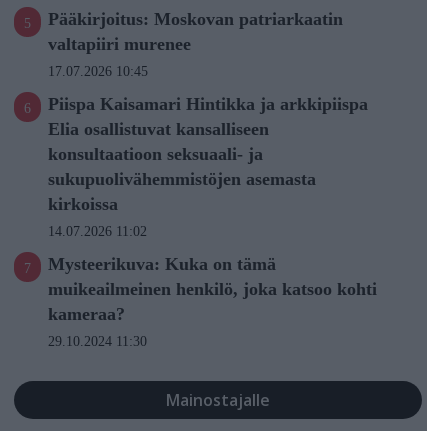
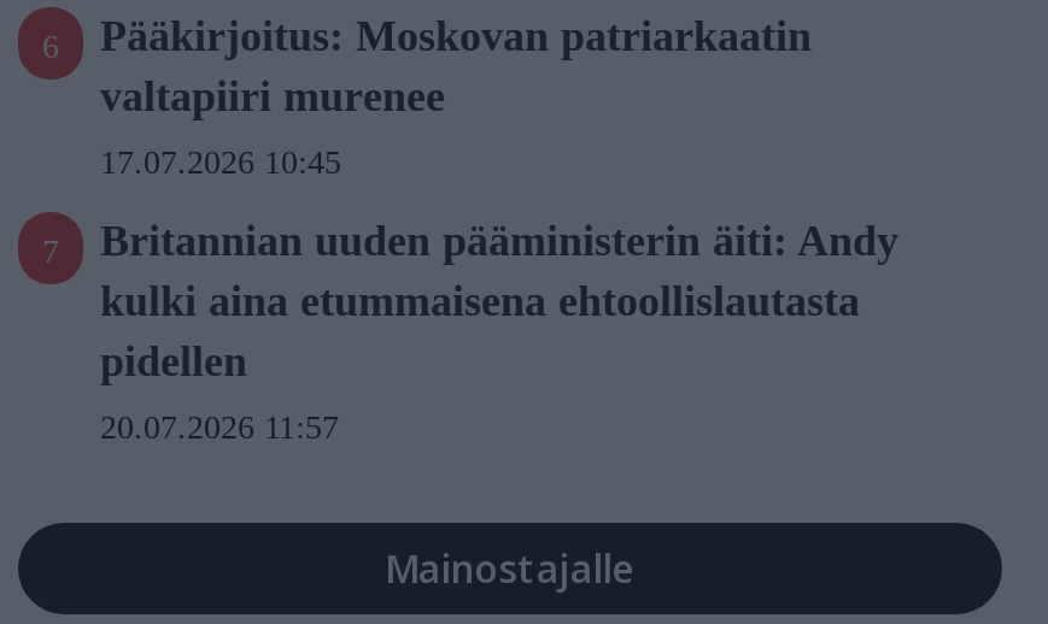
- Piispa Kaisamari Hintikka ja arkkipiispa
- Elia osallistuvat kansalliseen
- konsultaatioon seksuaali- ja
- sukupuolivähemmistöjen asemasta
- kirkoissa
- 14.07.2026 11:02
- Mysteerikuva: Kuka on tämä
- muikeailmeinen henkilö, joka katsoo kohti
- kameraa?
- 29.10.2024 11:30
+ Britannian uuden pääministerin äiti: Andy
+ kulki aina etummaisena ehtoollislautasta
+ pidellen
+ 20.07.2026 11:57
